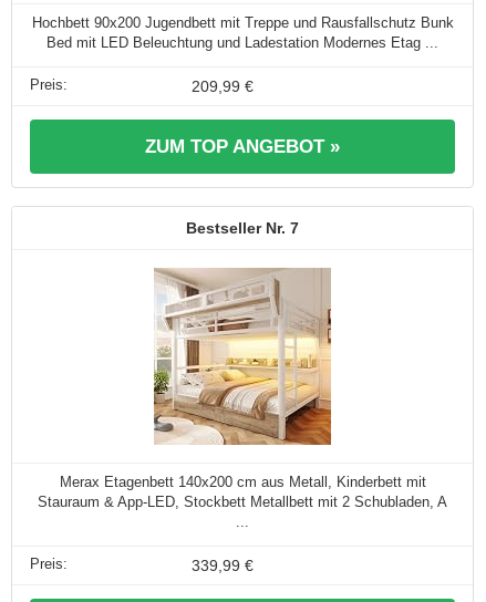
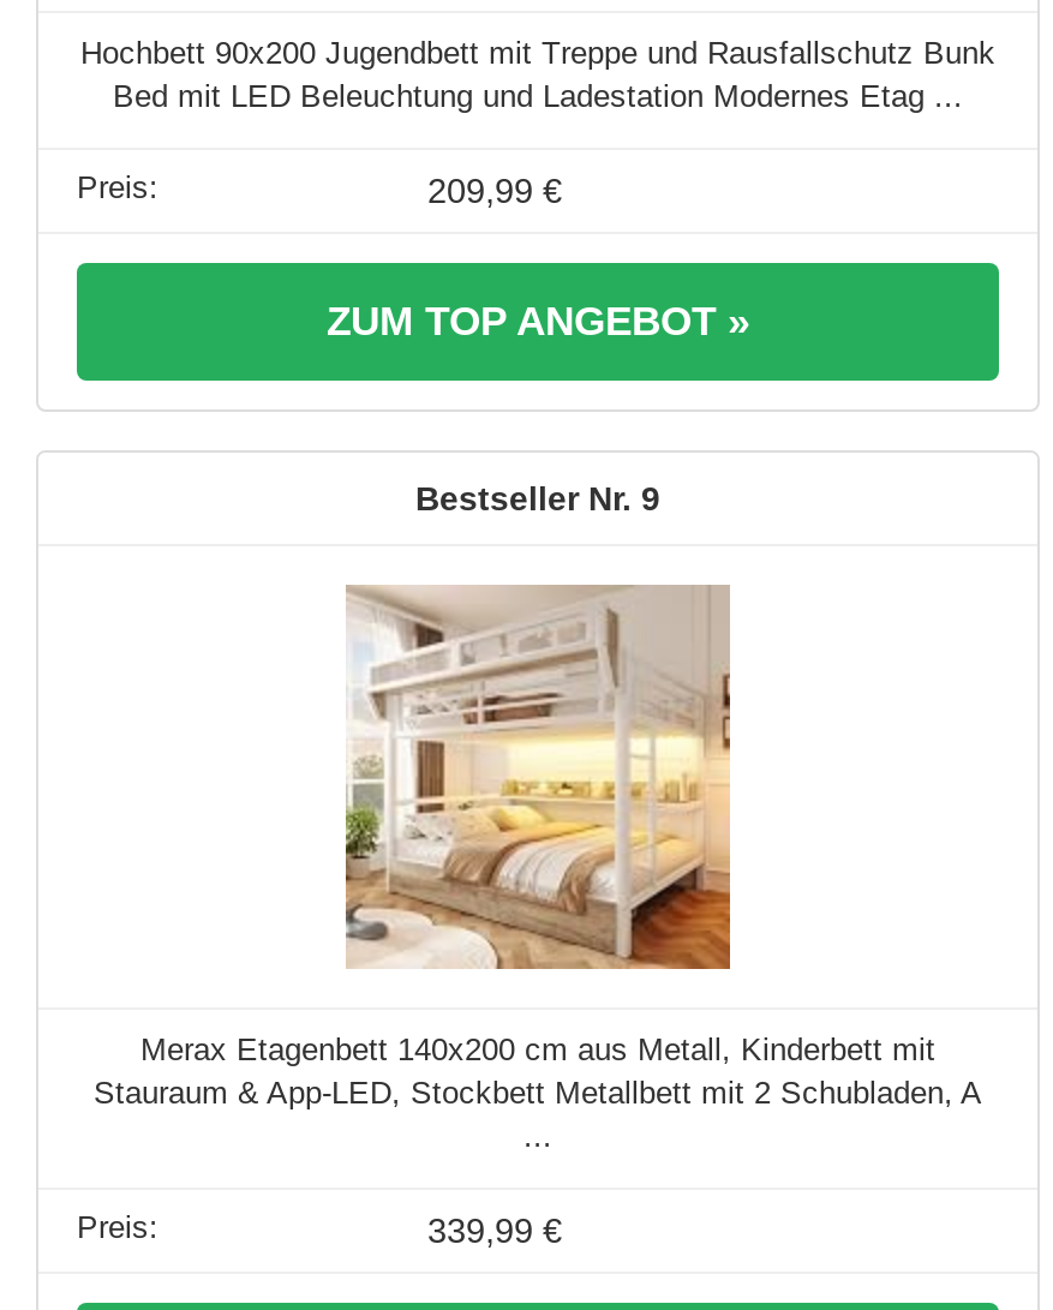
- 7
+ 9
